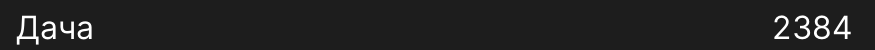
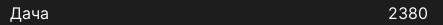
- 2384
+ 2380
